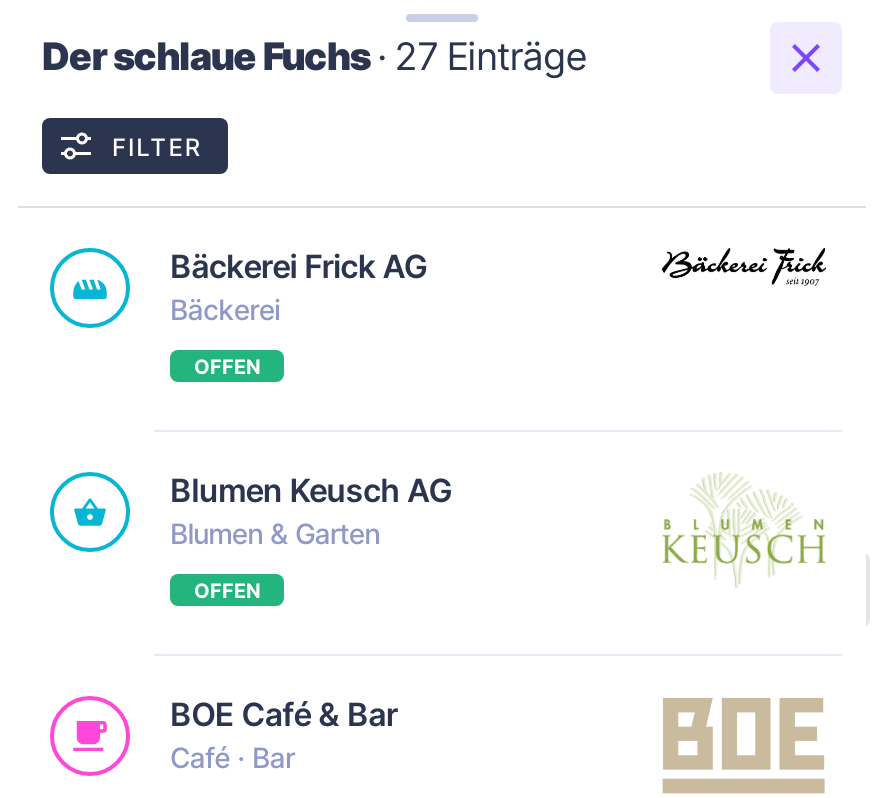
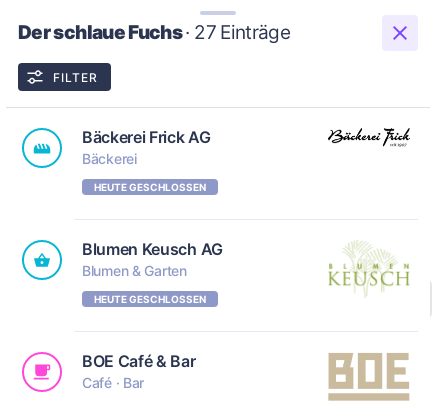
- OFFEN
+ HEUTE GESCHLOSSEN

- OFFEN
+ HEUTE GESCHLOSSEN
